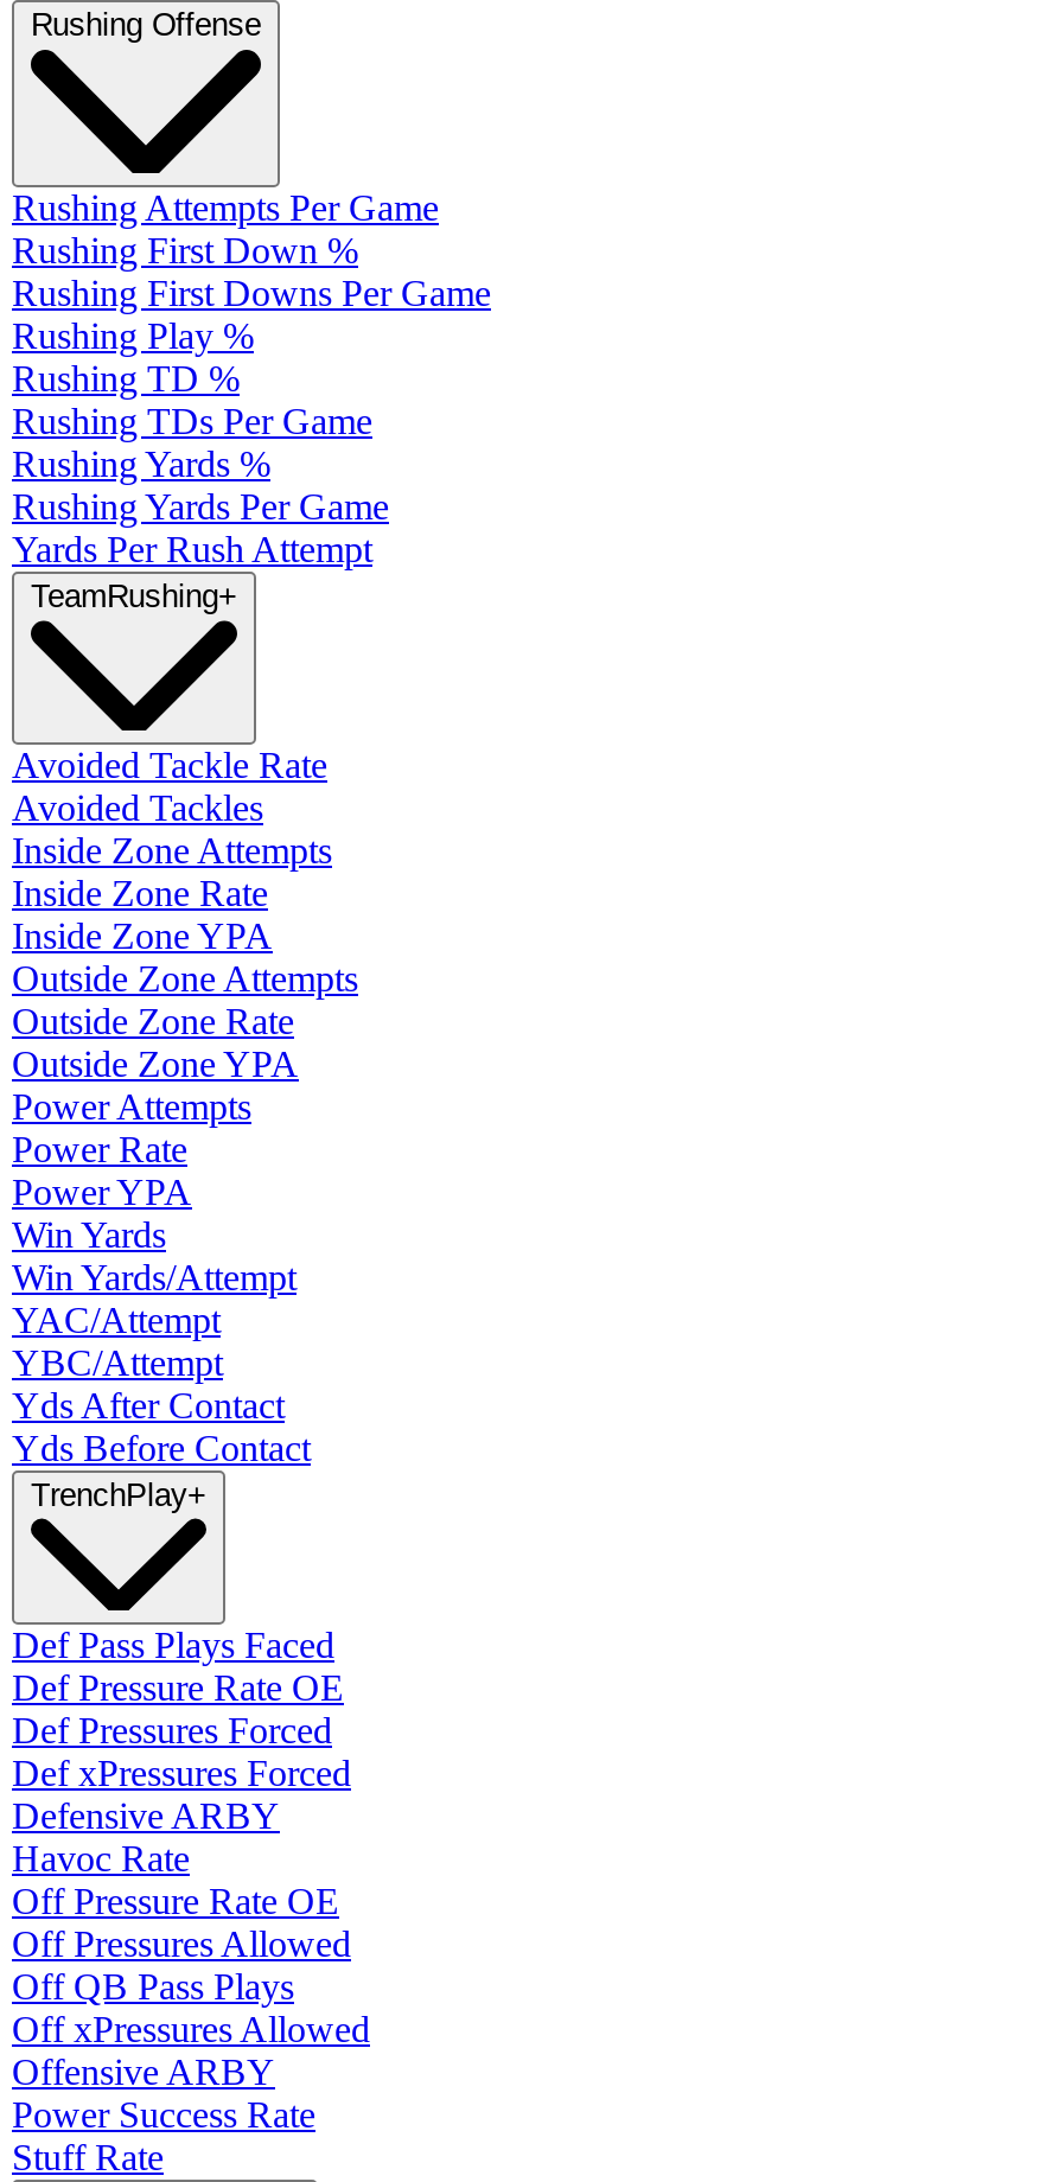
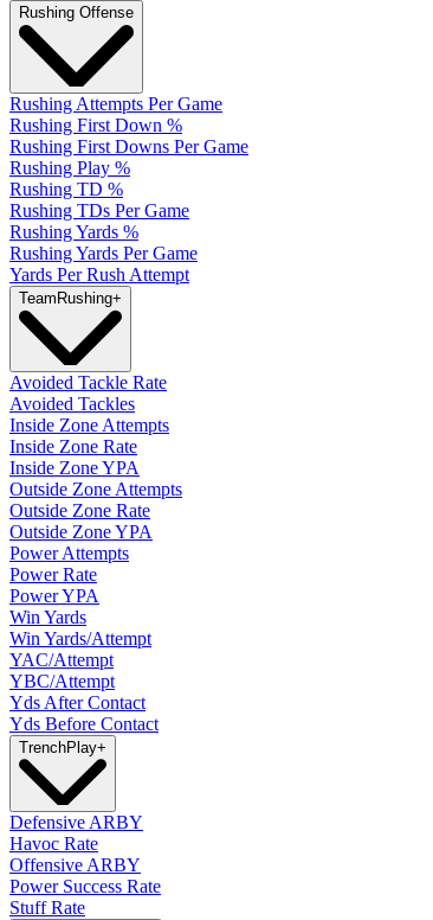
- Def Pass Plays Faced
- Def Pressure Rate OE
- Def Pressures Forced
- Def xPressures Forced

- Off Pressure Rate OE
- Off Pressures Allowed
- Off QB Pass Plays
- Off xPressures Allowed
